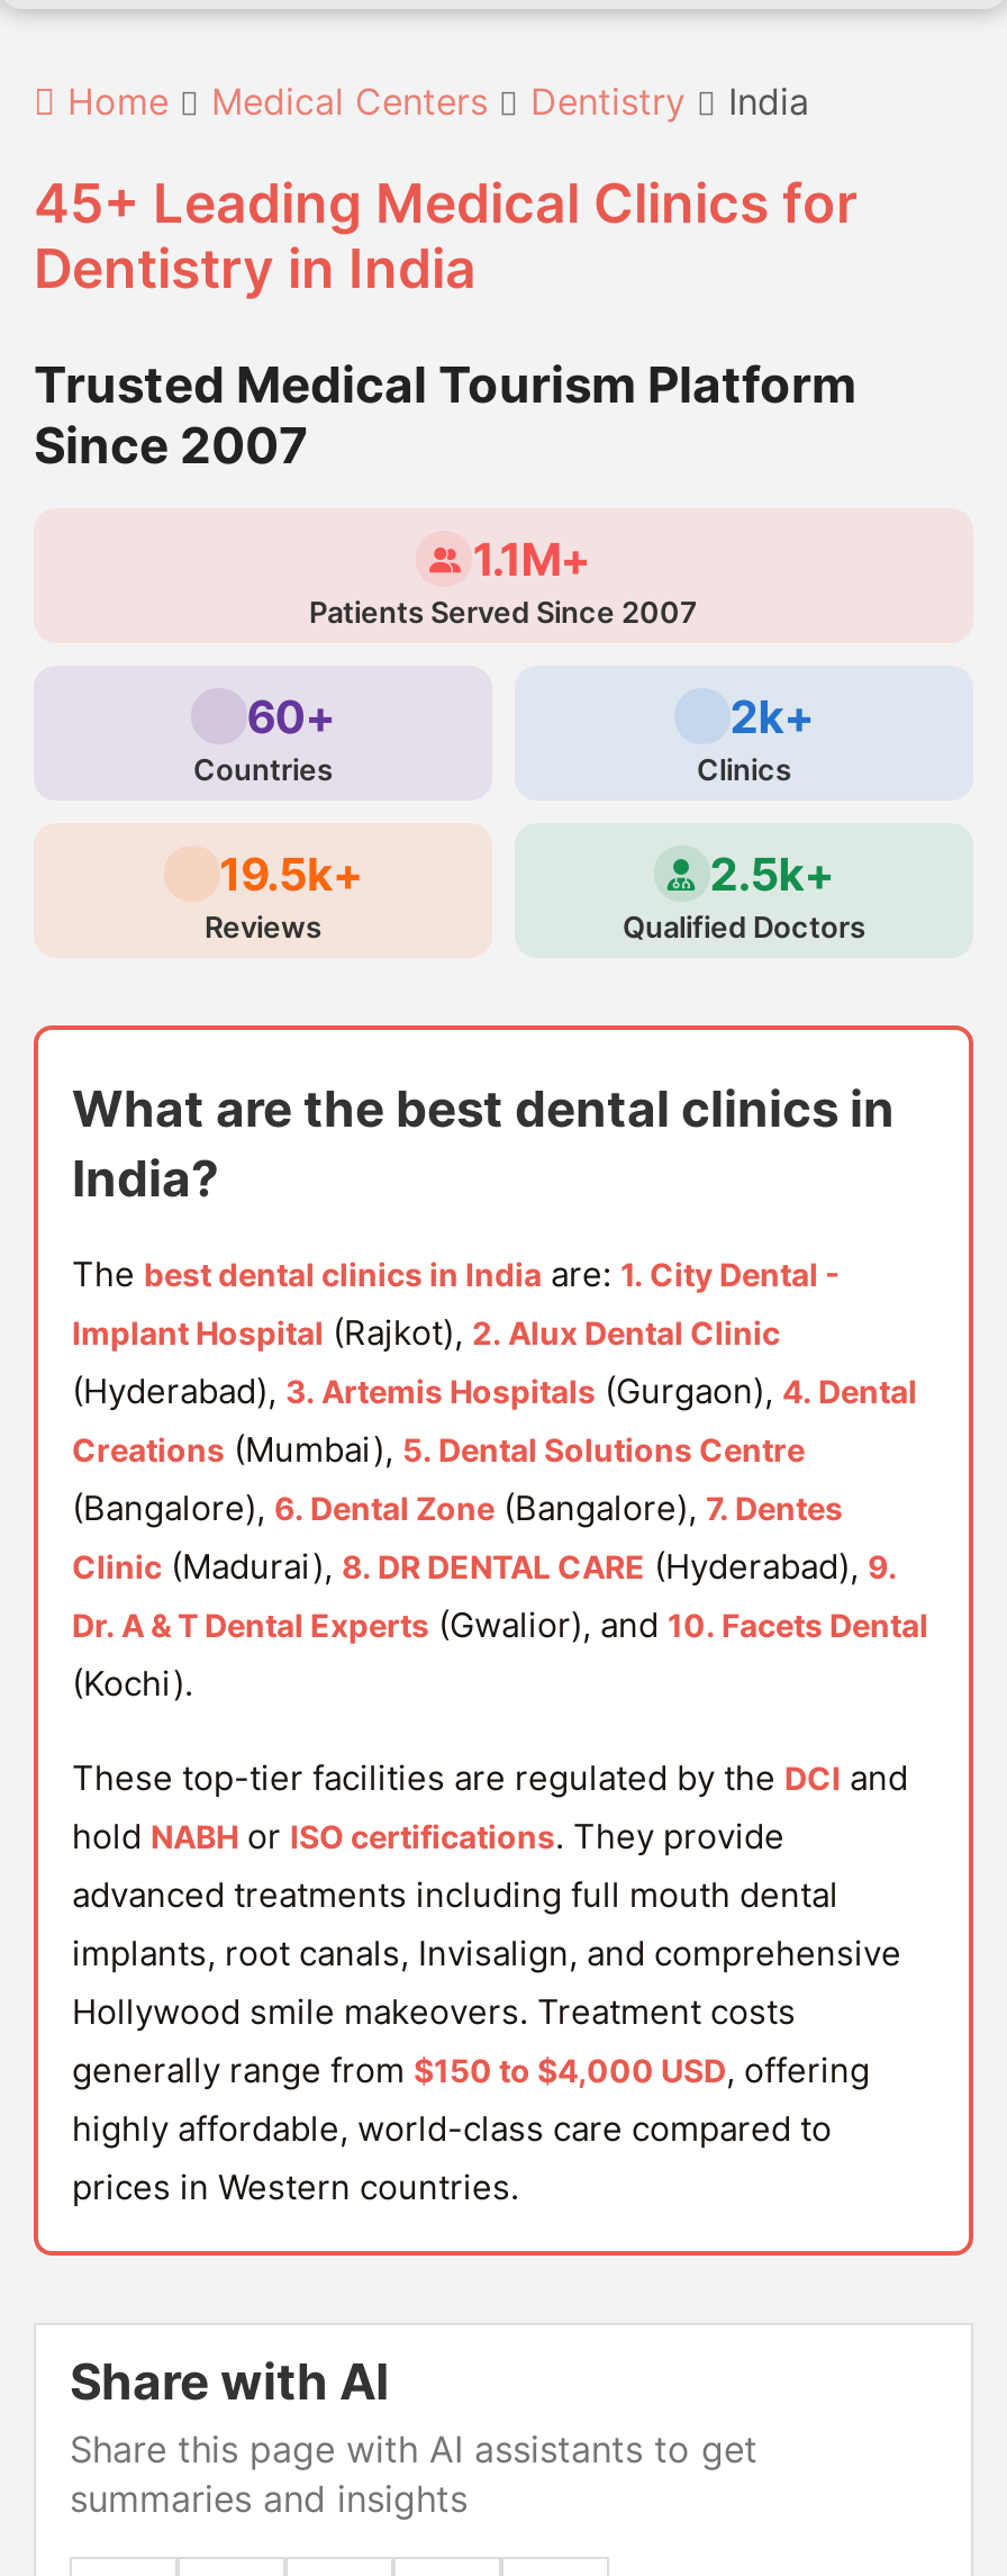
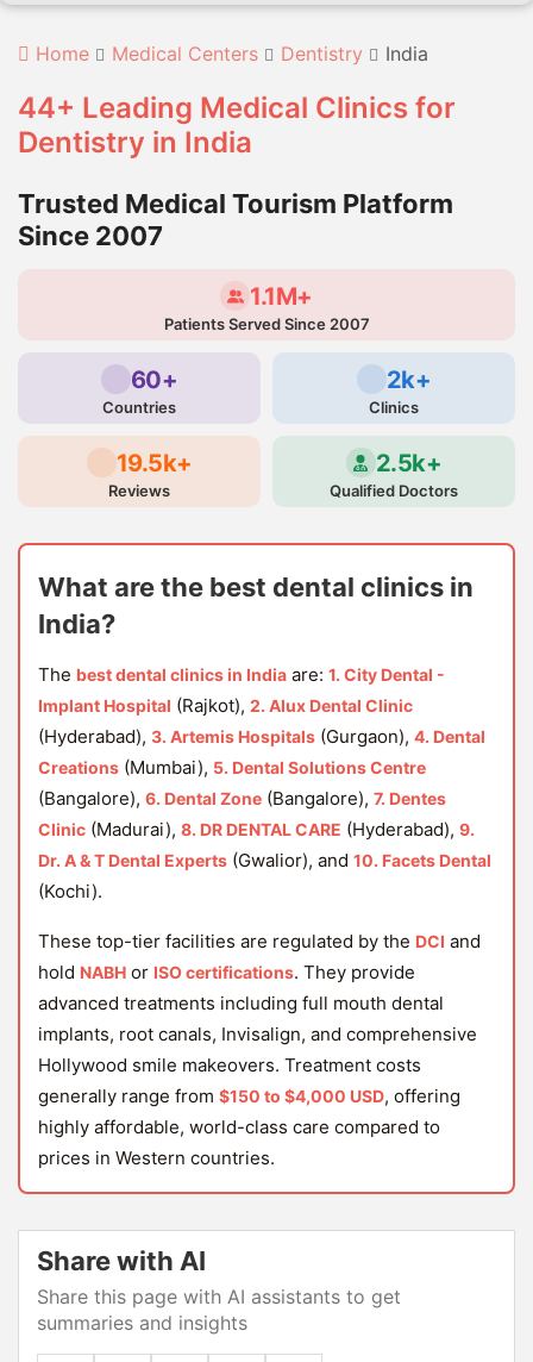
- 45+ Leading Medical Clinics for
+ 44+ Leading Medical Clinics for
